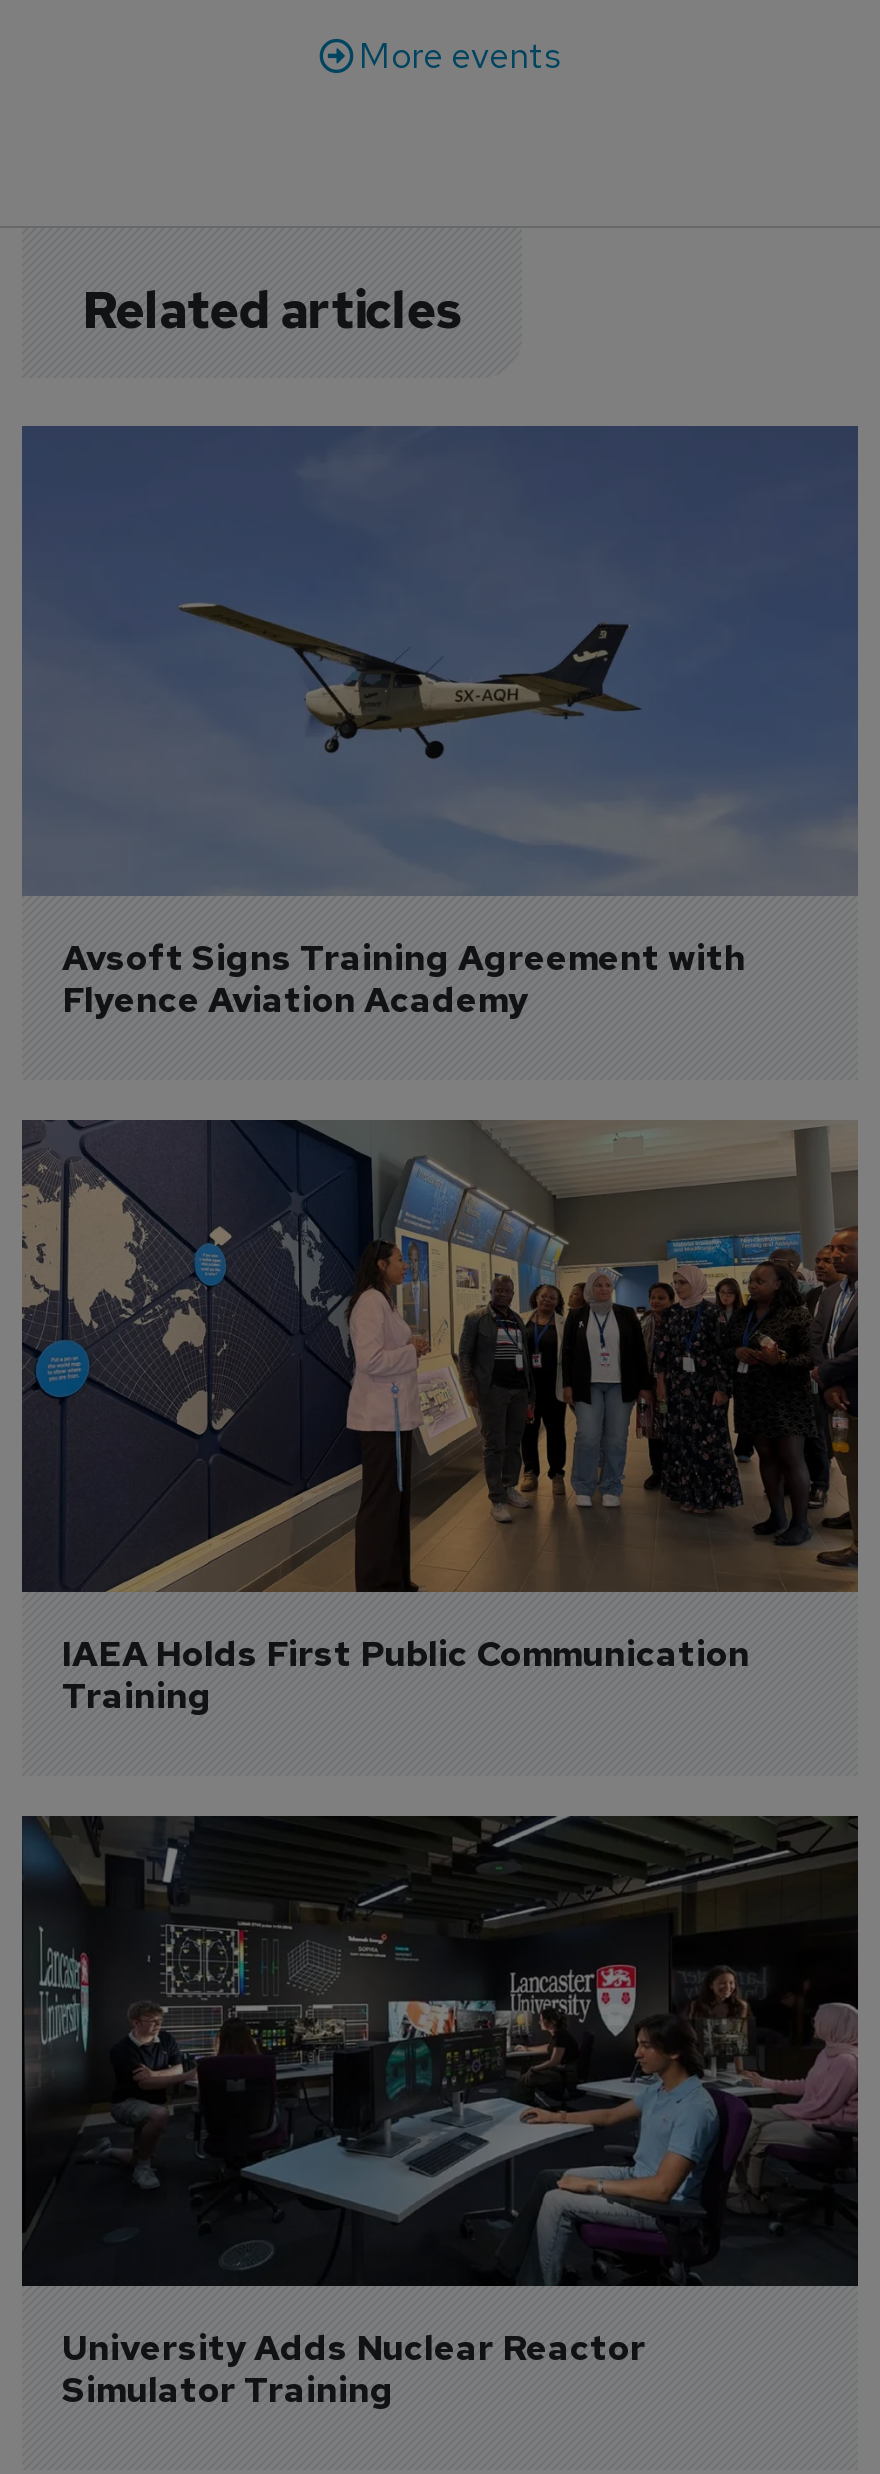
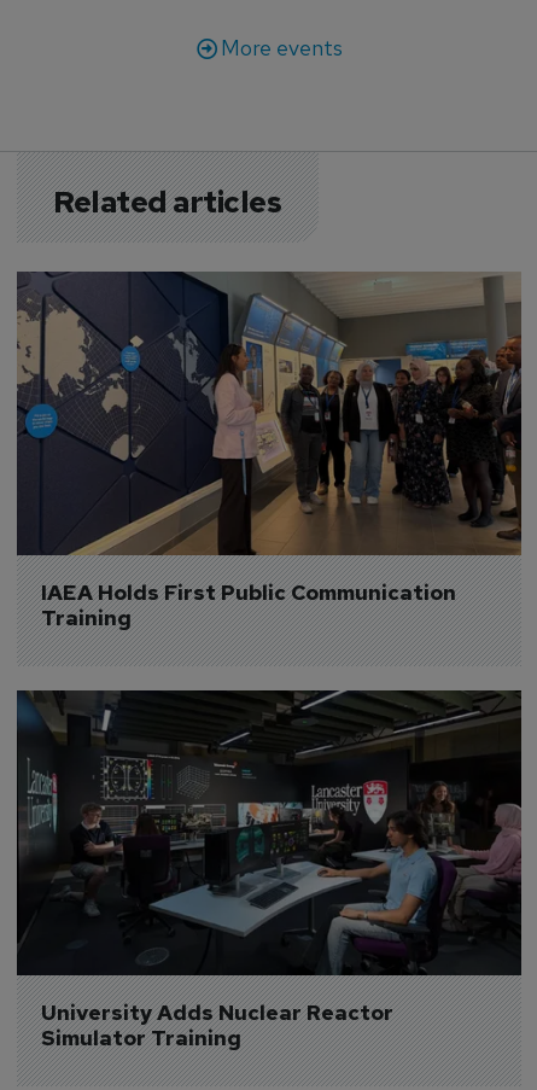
- [image]
- Avsoft Signs Training Agreement with
- Flyence Aviation Academy
